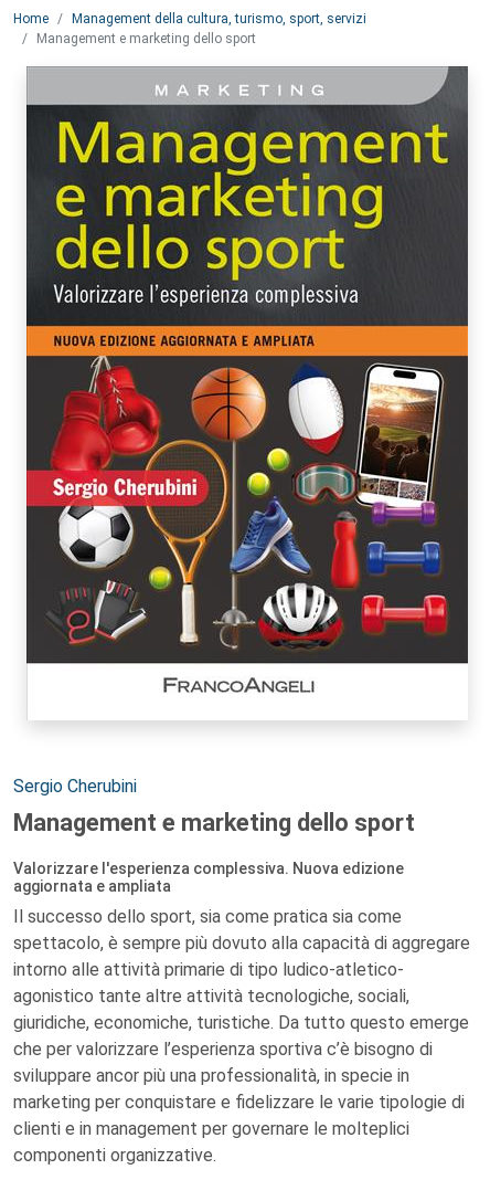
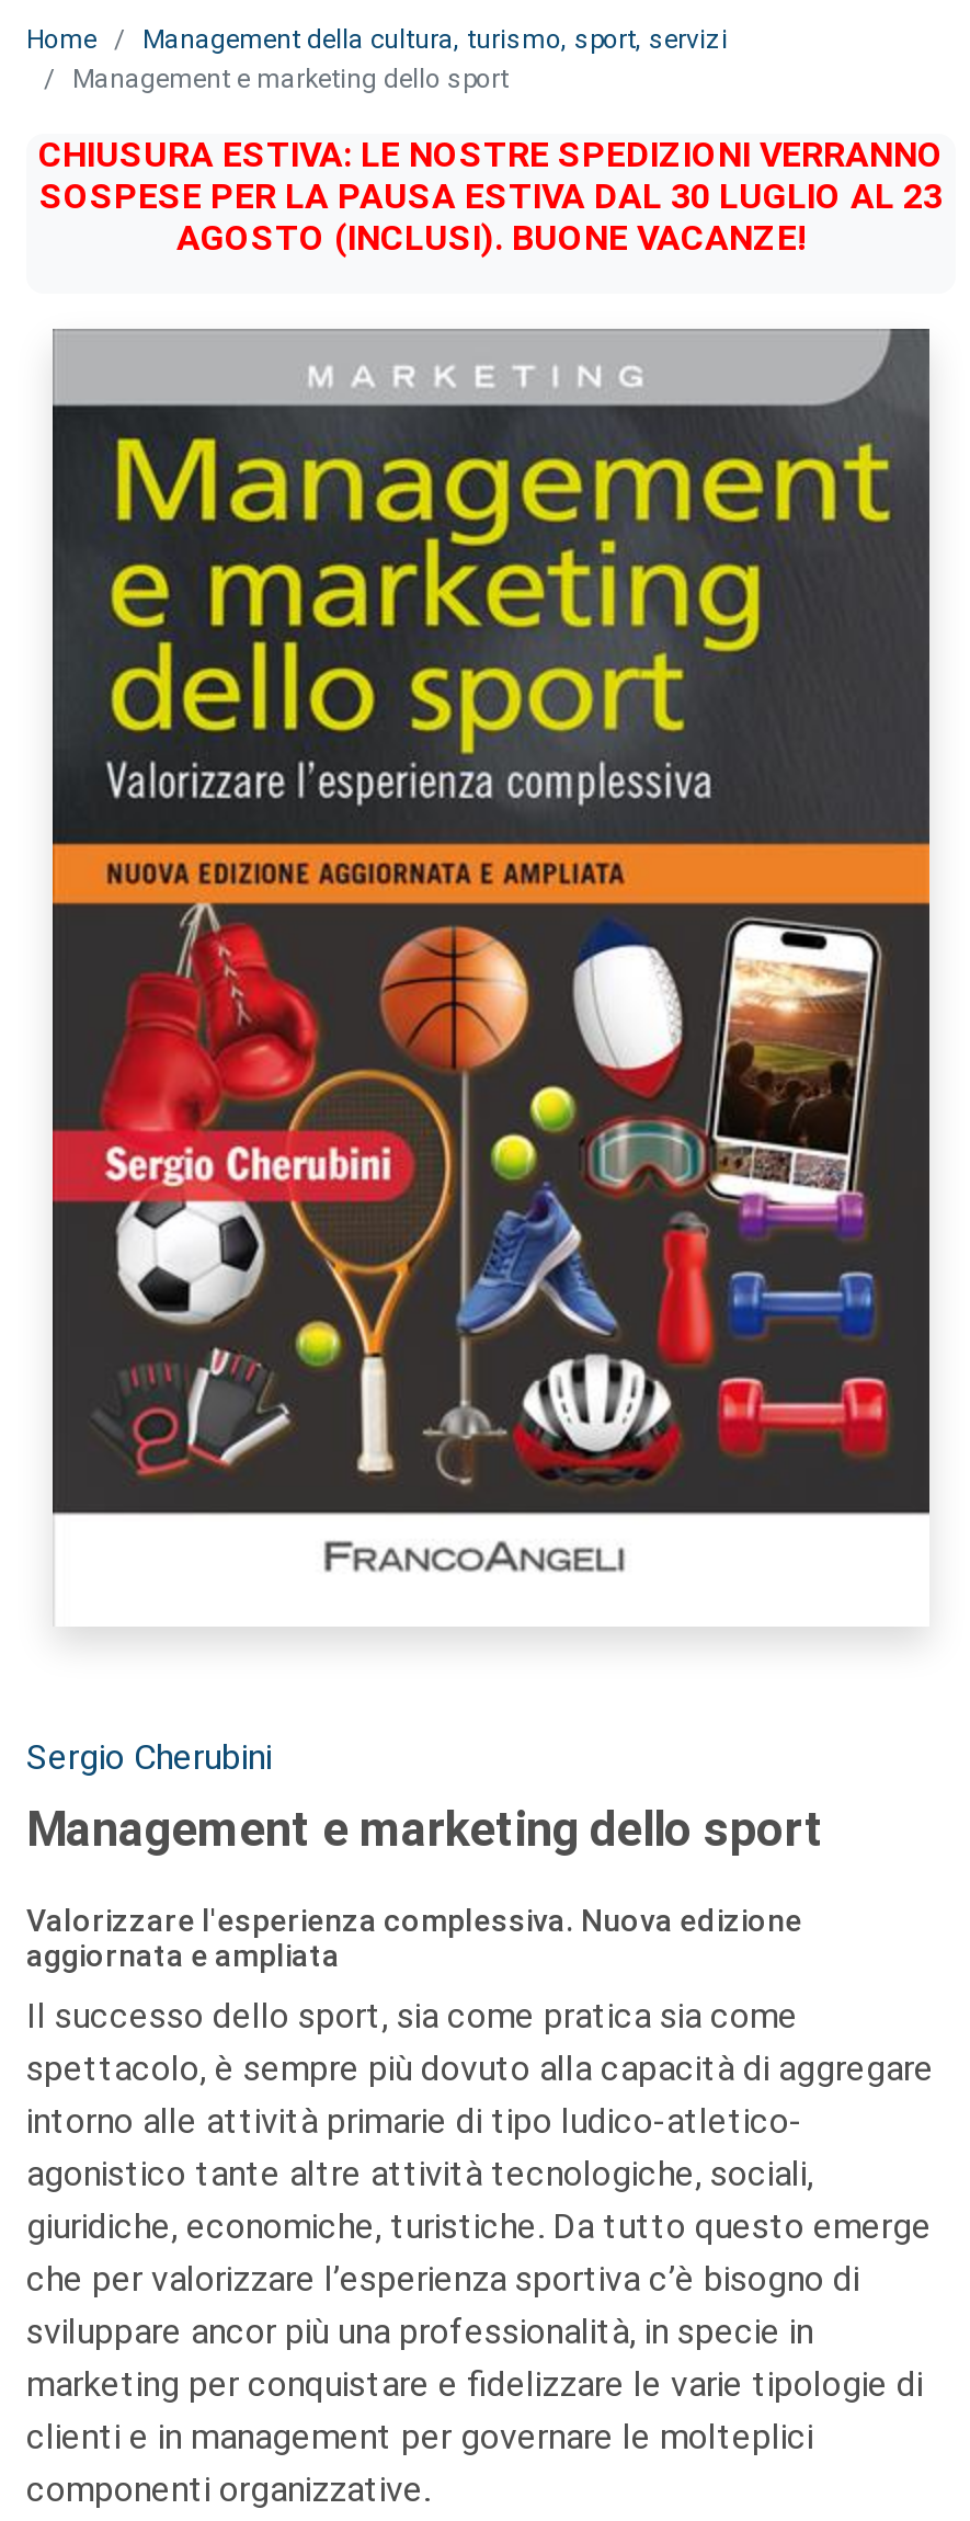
+ CHIUSURA ESTIVA: LE NOSTRE SPEDIZIONI VERRANNO
+ SOSPESE PER LA PAUSA ESTIVA DAL 30 LUGLIO AL 23
+ AGOSTO (INCLUSI). BUONE VACANZE!
